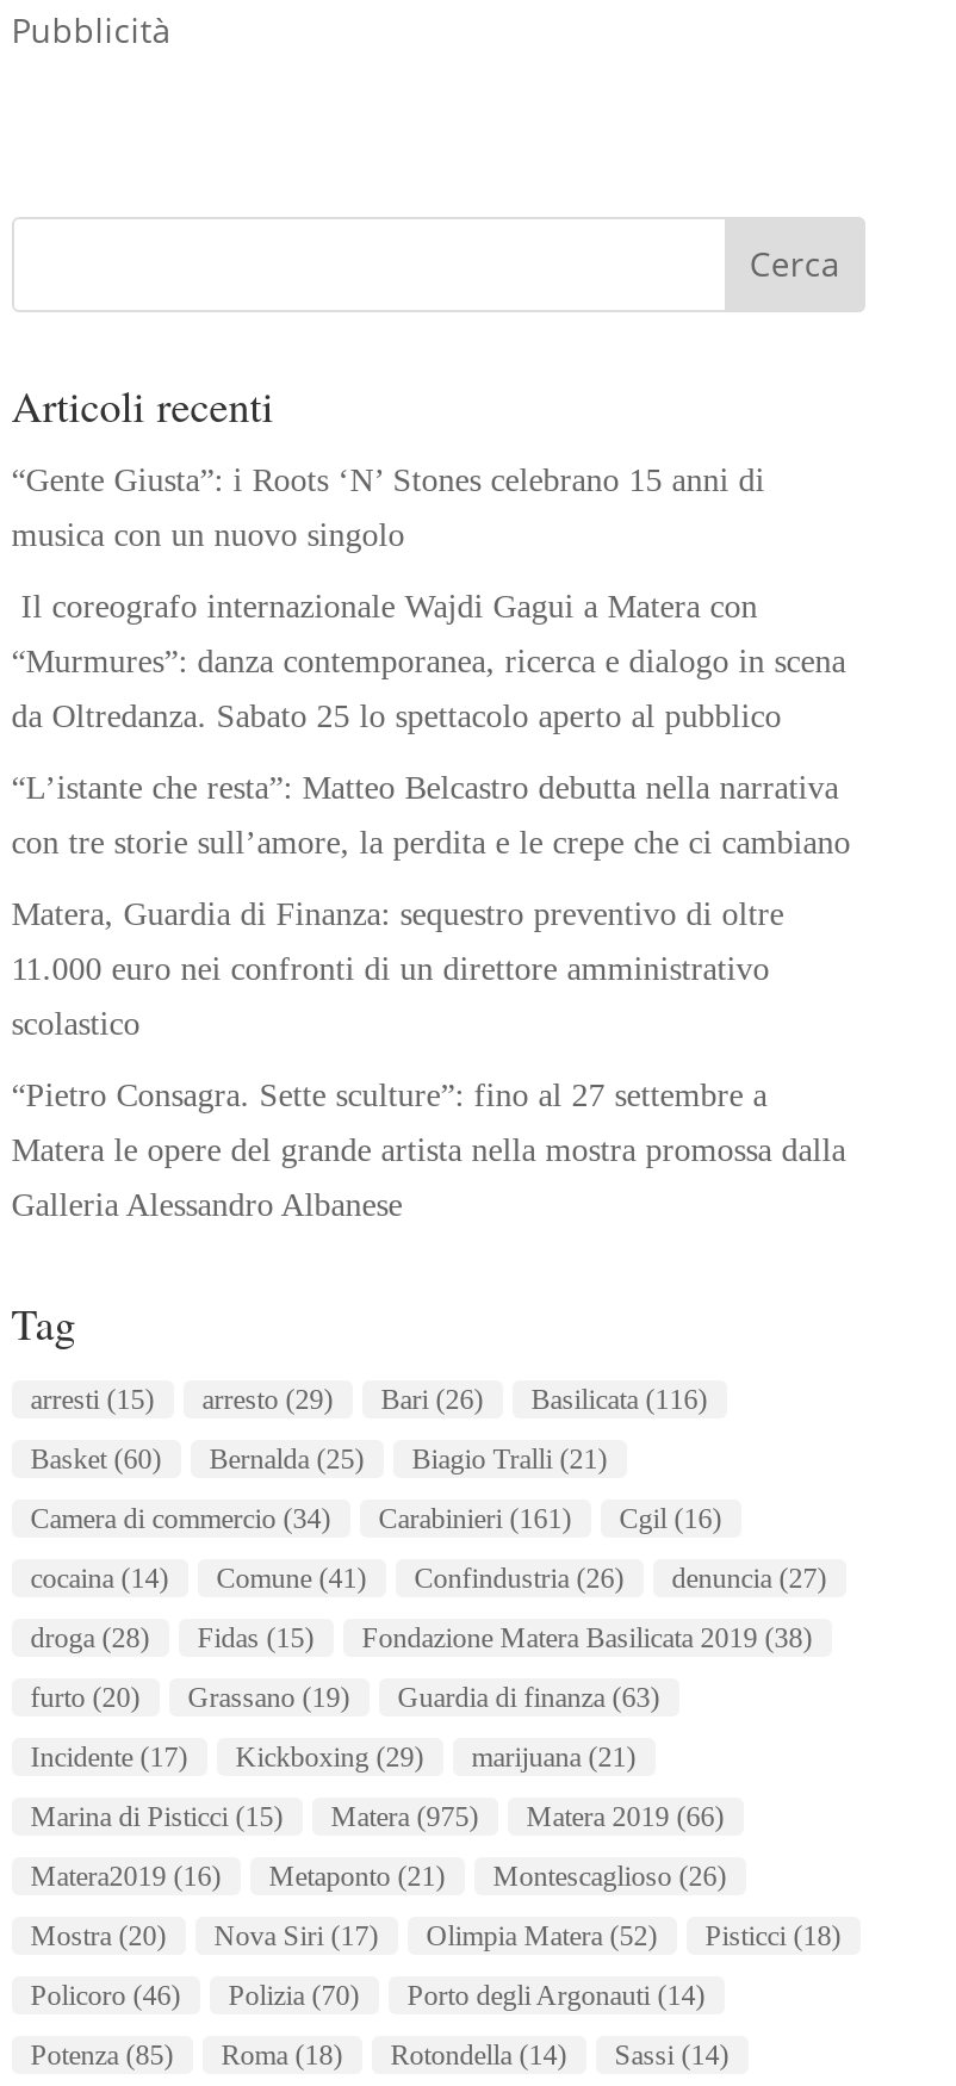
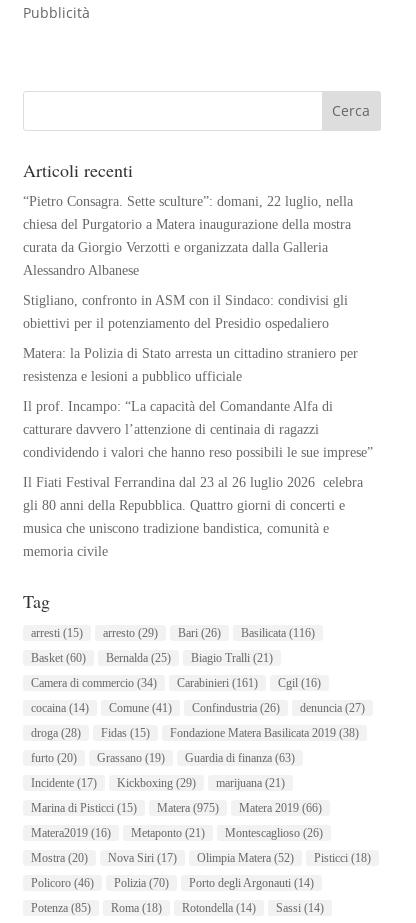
- “Gente Giusta”: i Roots ‘N’ Stones celebrano 15 anni di
- musica con un nuovo singolo
- Il coreografo internazionale Wajdi Gagui a Matera con
- “Murmures”: danza contemporanea, ricerca e dialogo in scena
- da Oltredanza. Sabato 25 lo spettacolo aperto al pubblico
- “L’istante che resta”: Matteo Belcastro debutta nella narrativa
- con tre storie sull’amore, la perdita e le crepe che ci cambiano
- Matera, Guardia di Finanza: sequestro preventivo di oltre
- 11.000 euro nei confronti di un direttore amministrativo
- scolastico
- “Pietro Consagra. Sette sculture”: fino al 27 settembre a
- Matera le opere del grande artista nella mostra promossa dalla
- Galleria Alessandro Albanese
+ “Pietro Consagra. Sette sculture”: domani, 22 luglio, nella
+ chiesa del Purgatorio a Matera inaugurazione della mostra
+ curata da Giorgio Verzotti e organizzata dalla Galleria
+ Alessandro Albanese
+ Stigliano, confronto in ASM con il Sindaco: condivisi gli
+ obiettivi per il potenziamento del Presidio ospedaliero
+ Matera: la Polizia di Stato arresta un cittadino straniero per
+ resistenza e lesioni a pubblico ufficiale
+ Il prof. Incampo: “La capacità del Comandante Alfa di
+ catturare davvero l’attenzione di centinaia di ragazzi
+ condividendo i valori che hanno reso possibili le sue imprese”
+ Il Fiati Festival Ferrandina dal 23 al 26 luglio 2026 celebra
+ gli 80 anni della Repubblica. Quattro giorni di concerti e
+ musica che uniscono tradizione bandistica, comunità e
+ memoria civile
